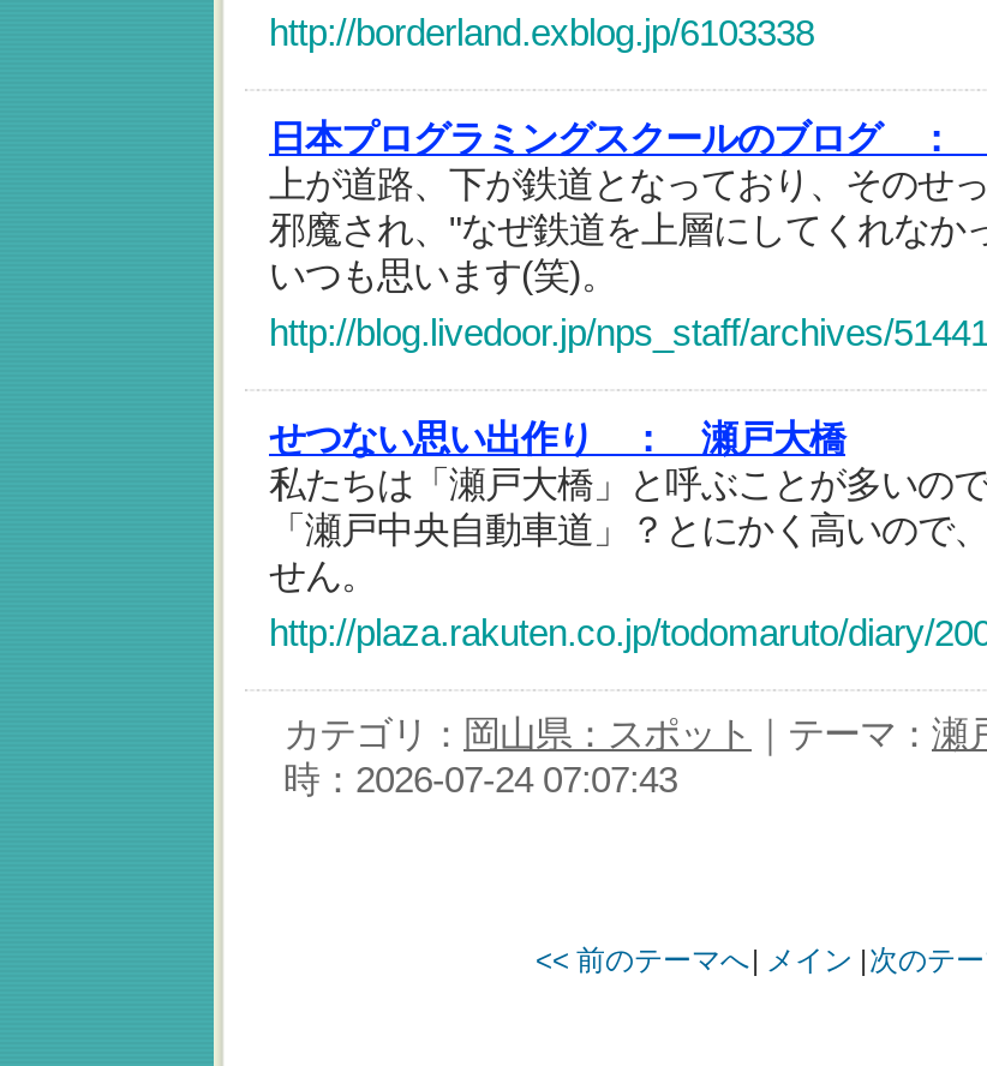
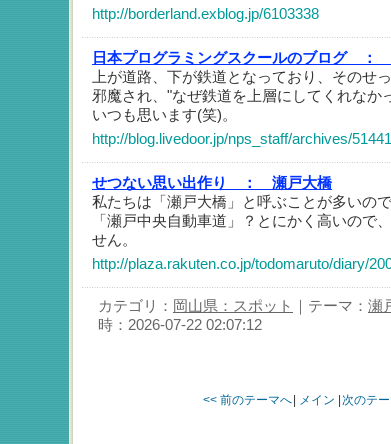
- 時：2026-07-24 07:07:43
+ 時：2026-07-22 02:07:12
